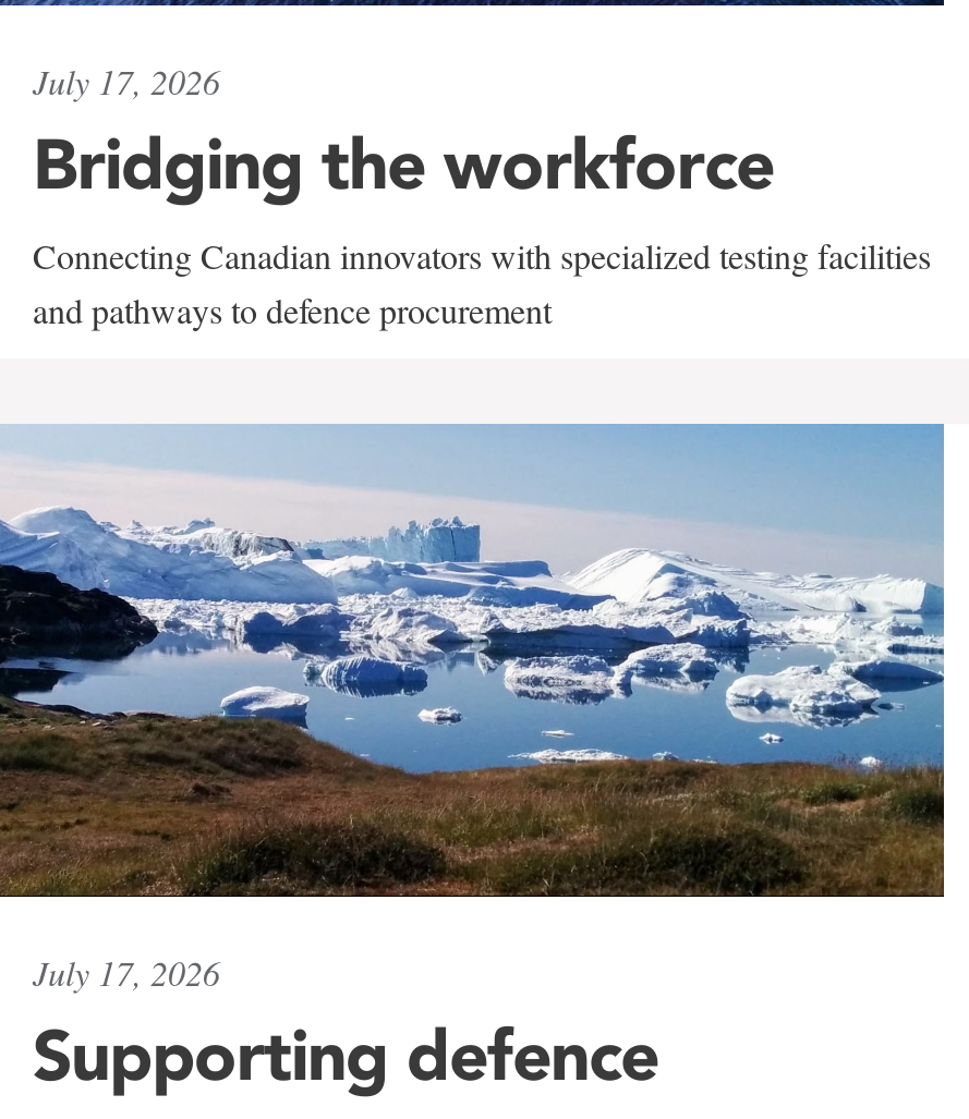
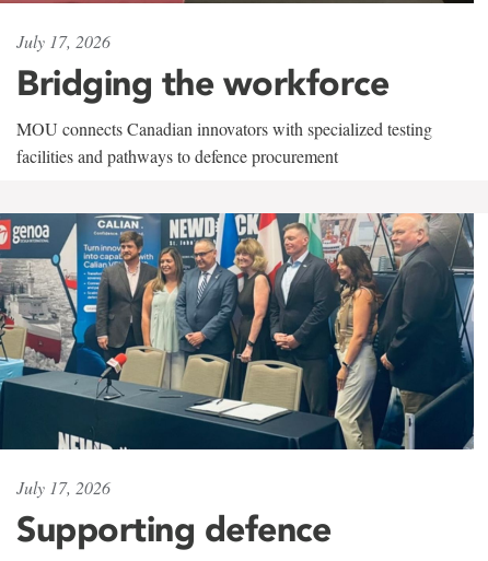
- Connecting Canadian innovators with specialized testing facilities
- and pathways to defence procurement
+ MOU connects Canadian innovators with specialized testing
+ facilities and pathways to defence procurement

- [image]
+ [image]
